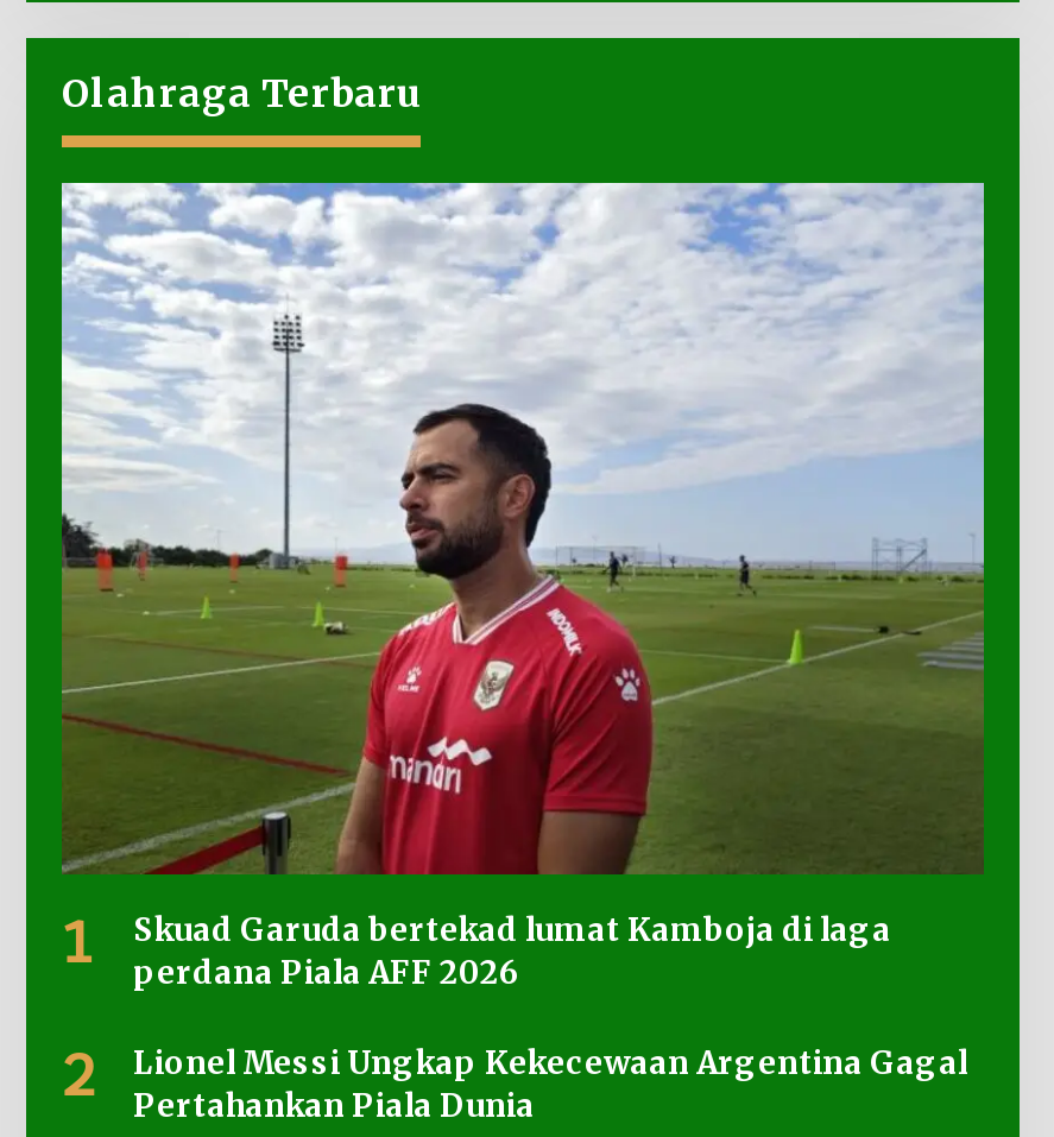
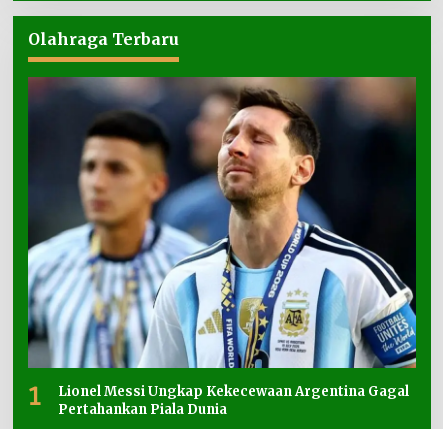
- [image]
+ [image]

- Skuad Garuda bertekad lumat Kamboja di laga
- perdana Piala AFF 2026
- 2
